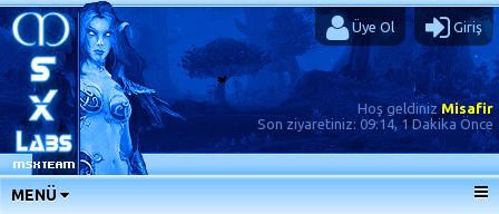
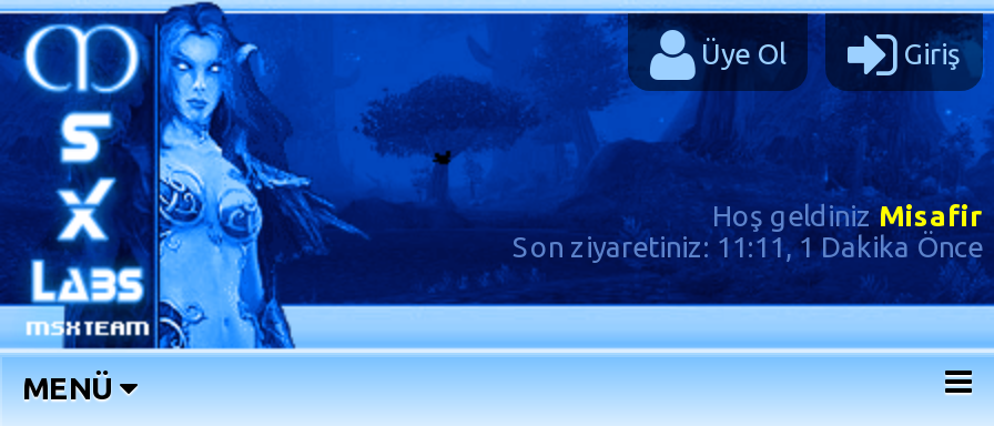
- Son ziyaretiniz: 09:14, 1 Dakika Önce
+ Son ziyaretiniz: 11:11, 1 Dakika Önce
